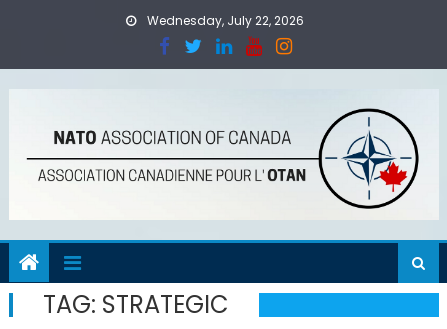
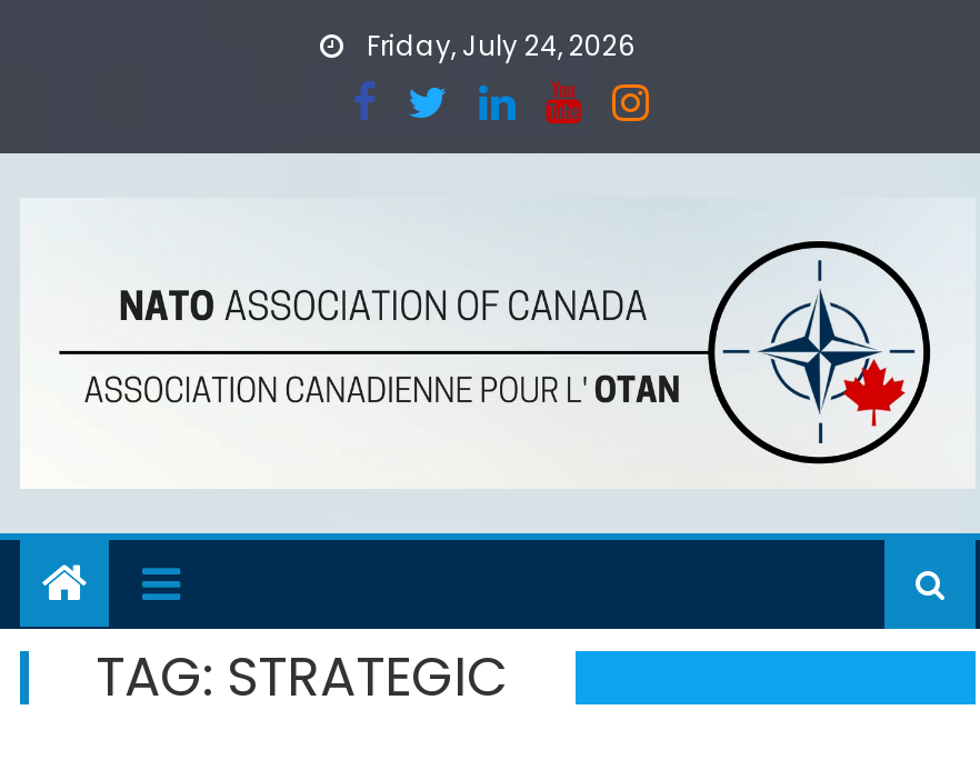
- Wednesday, July 22, 2026
+ Friday, July 24, 2026
